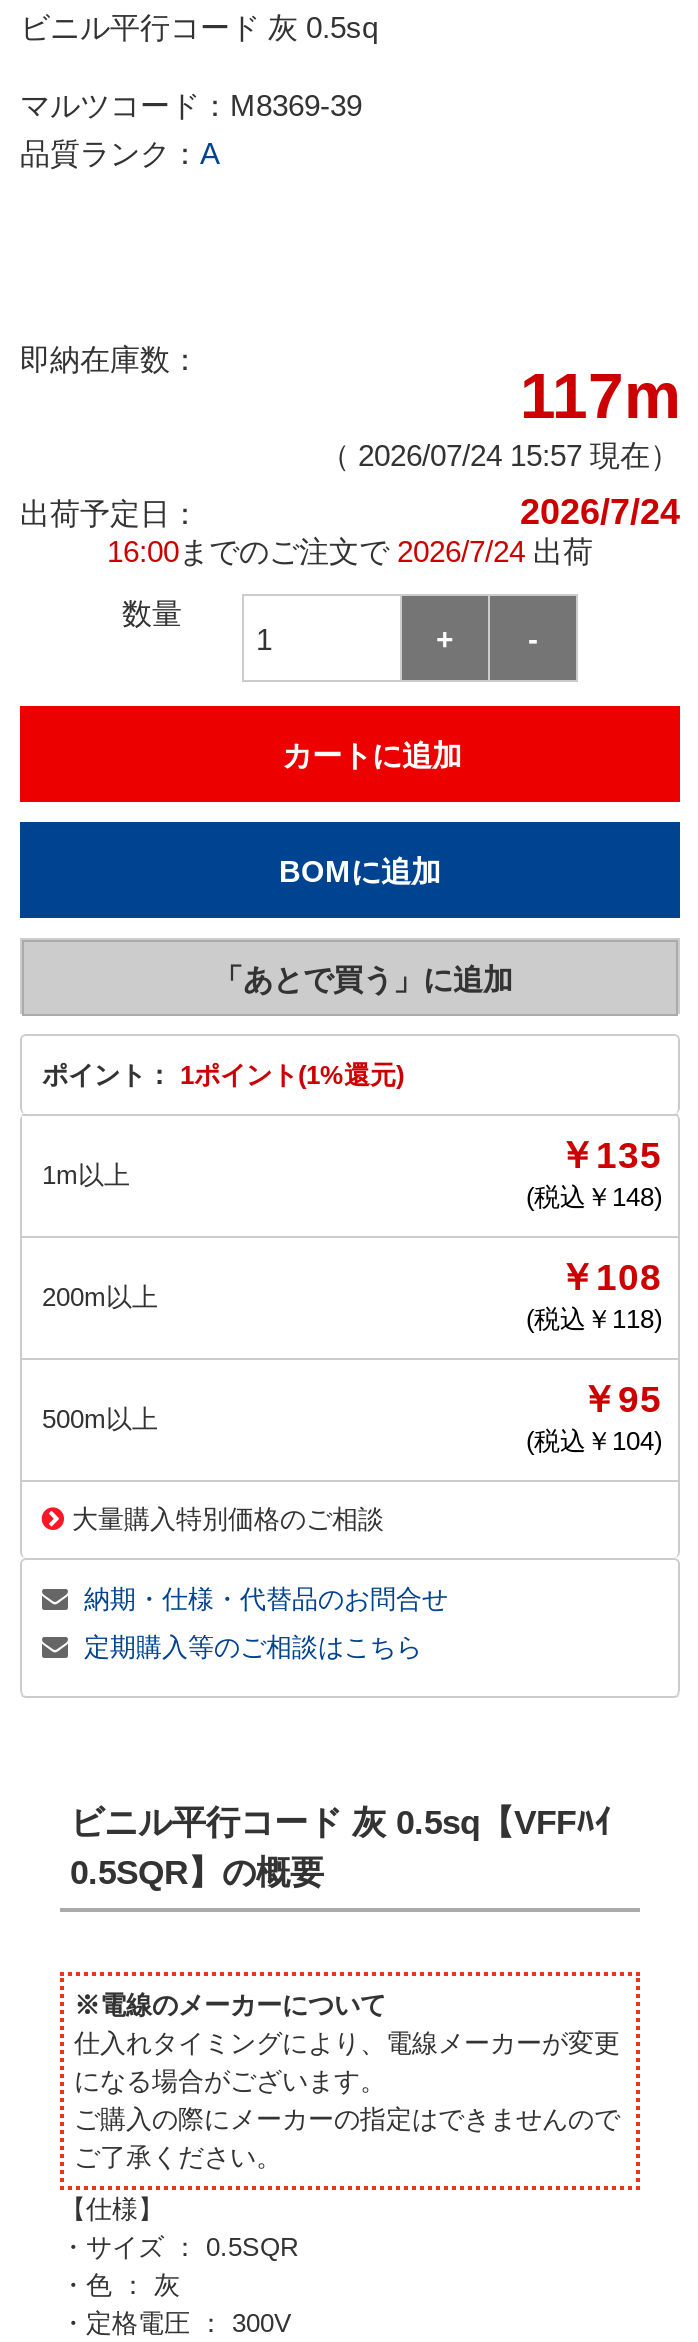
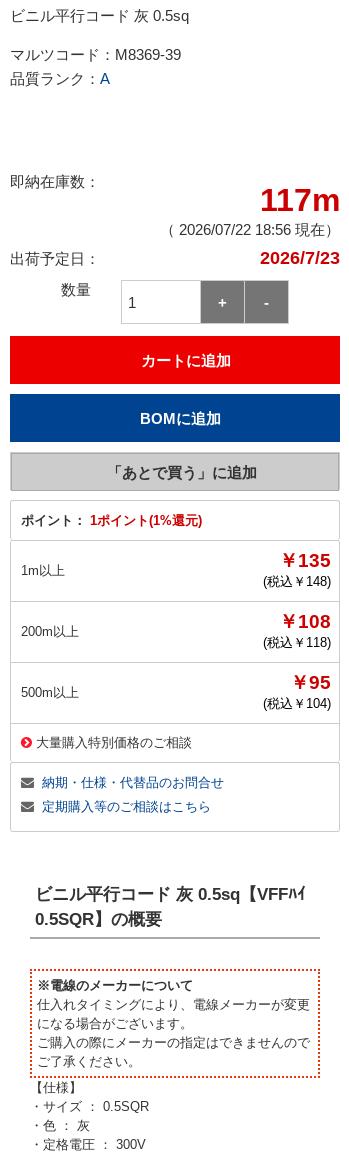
- （ 2026/07/24 15:57 現在）
+ （ 2026/07/22 18:56 現在）

- 2026/7/24
- 16:00までのご注文で2026/7/24出荷
+ 2026/7/23
